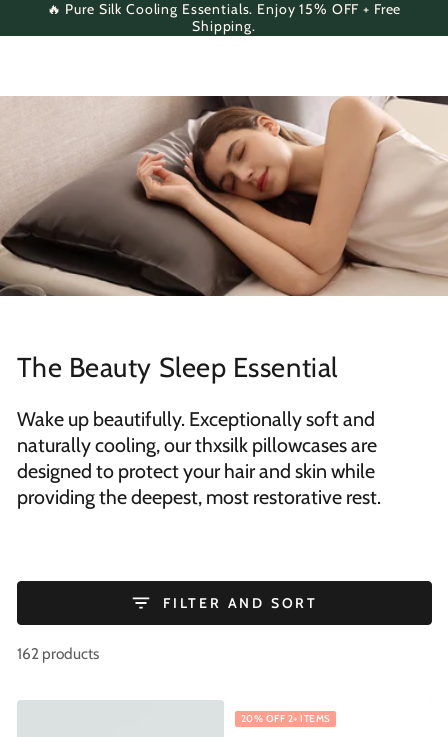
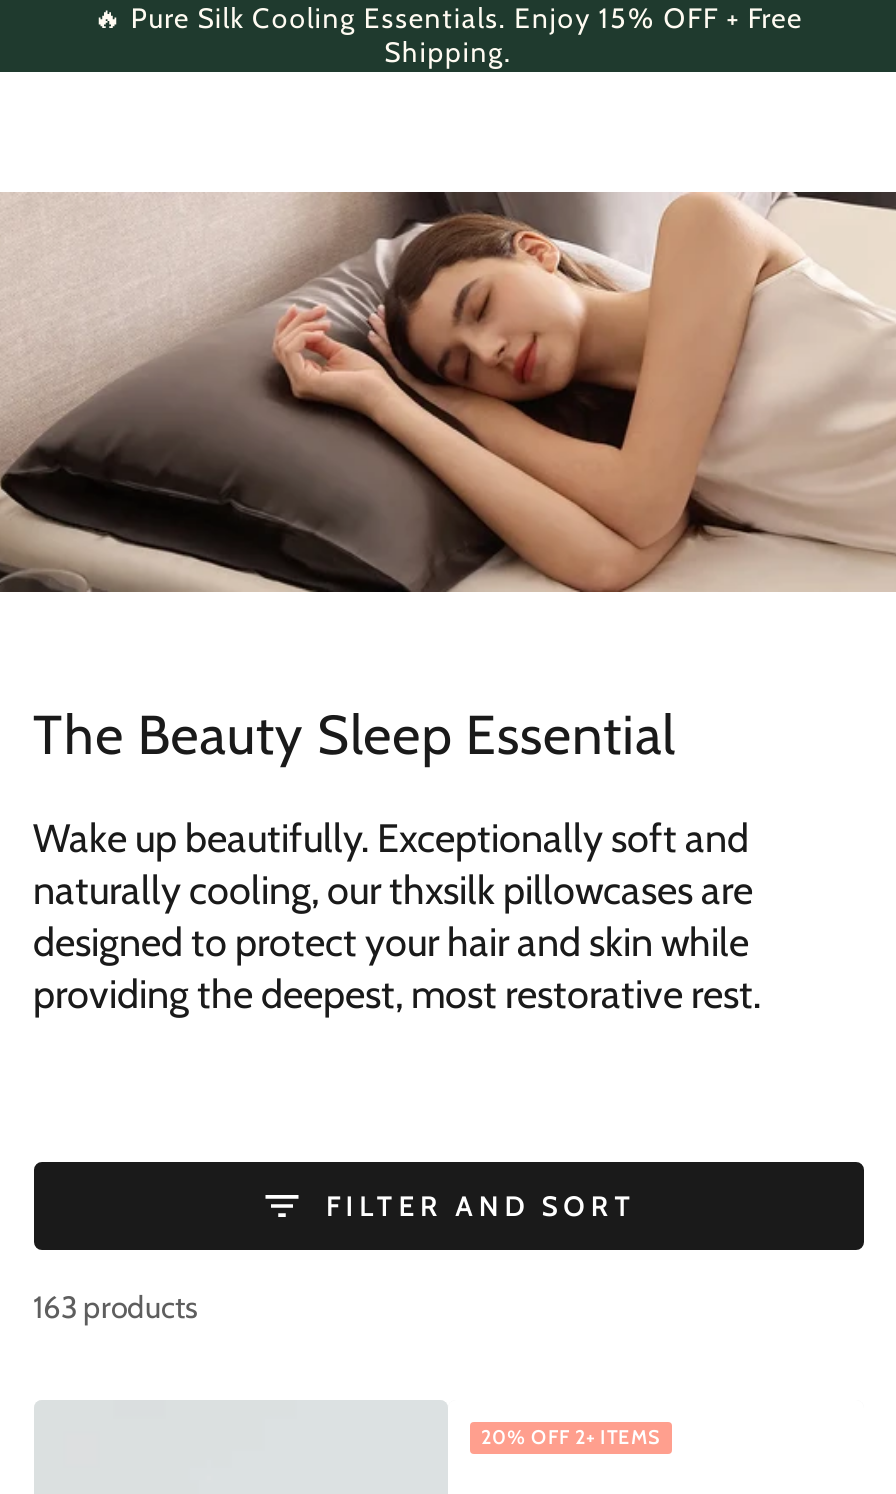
- 162 products
+ 163 products
